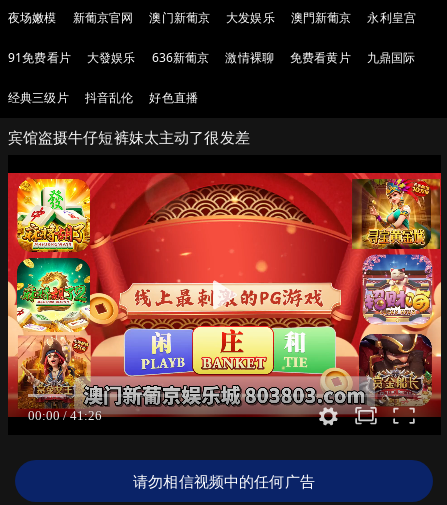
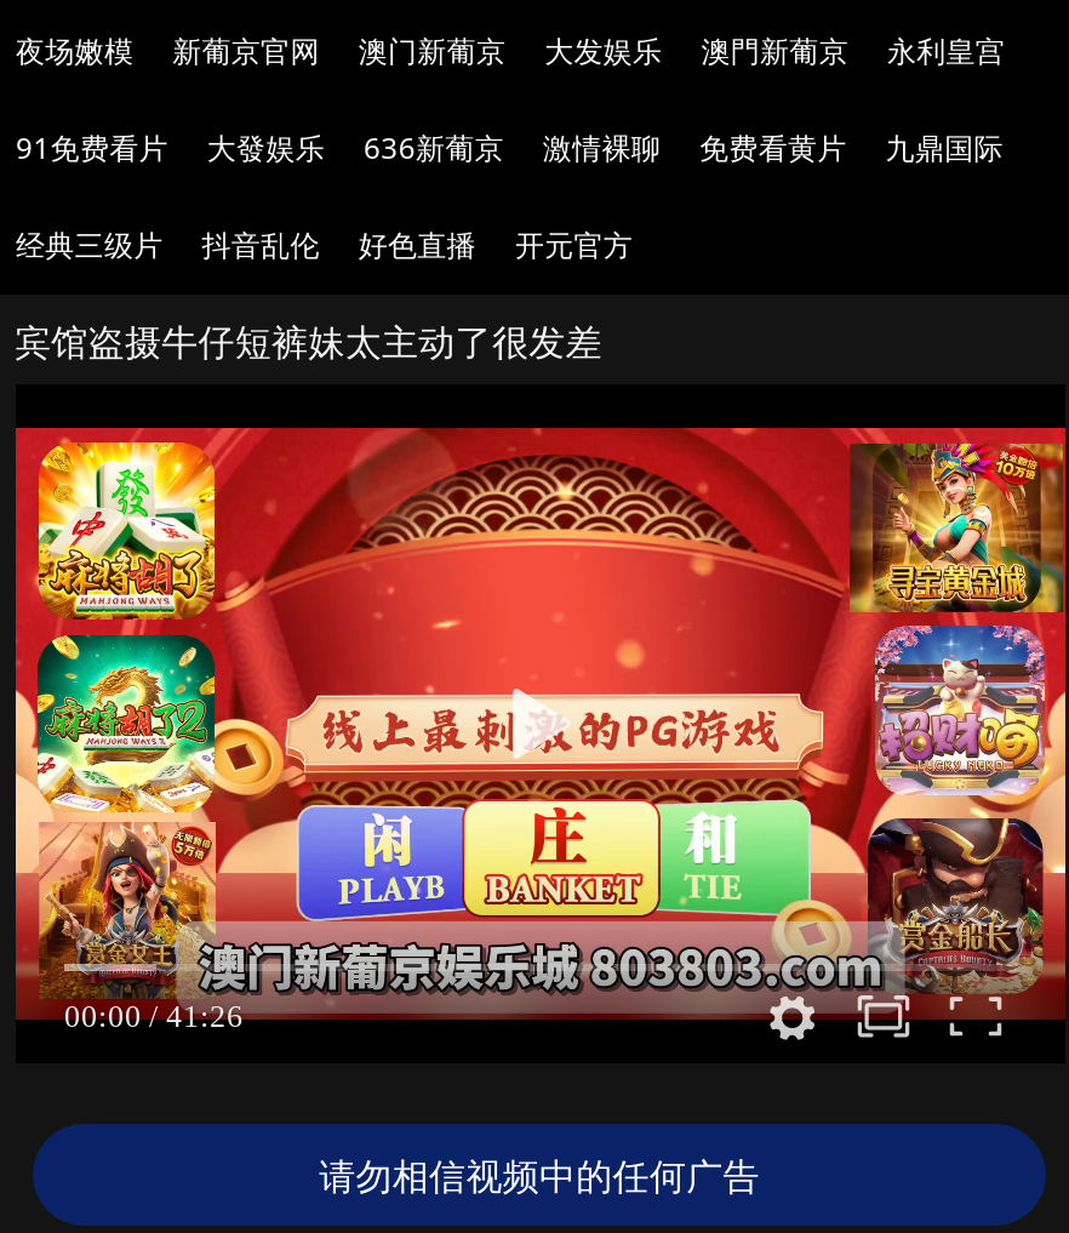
+ 开元官方
